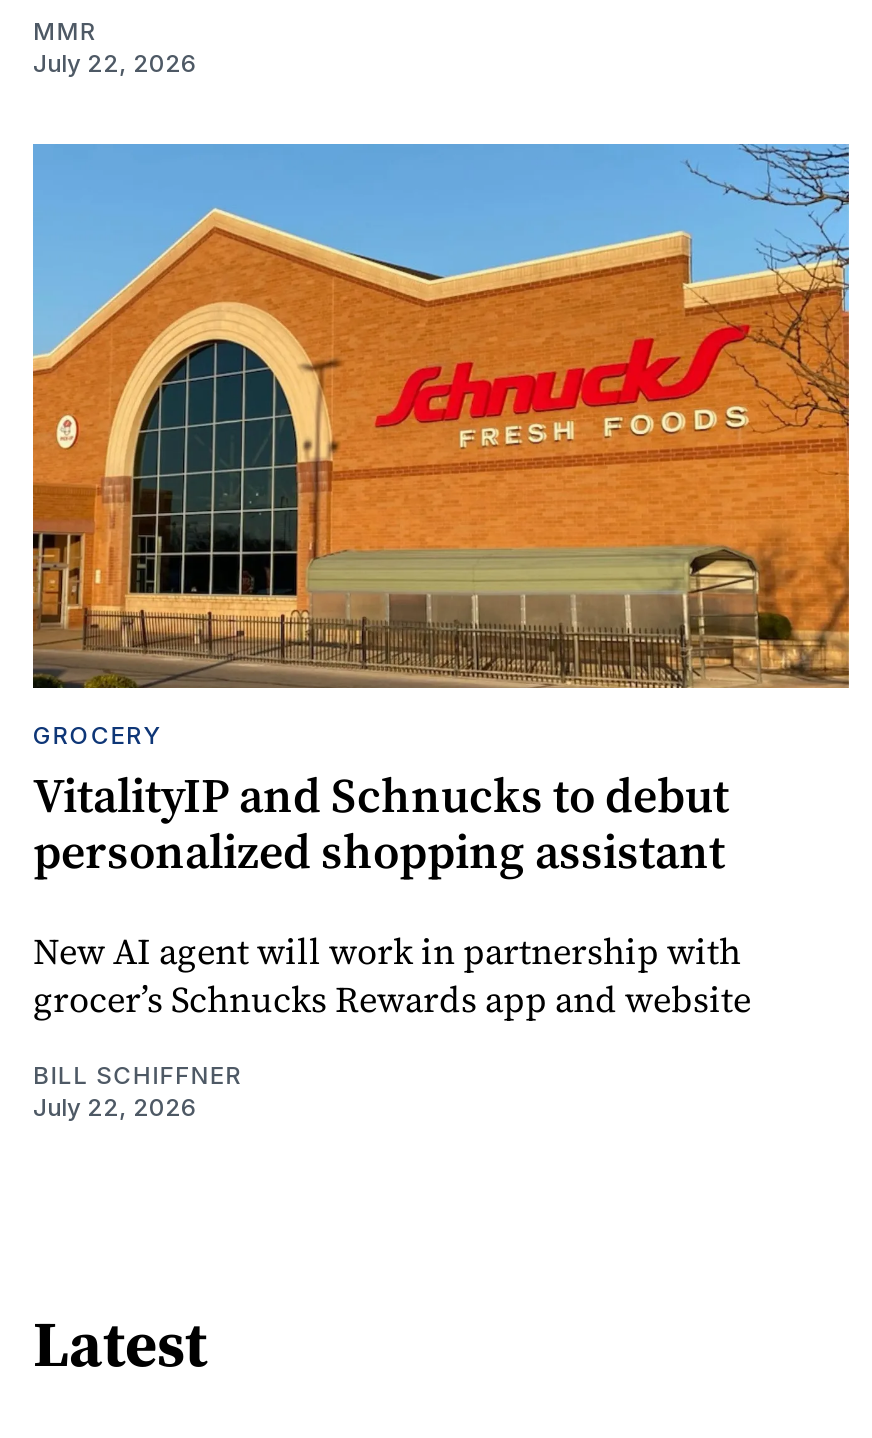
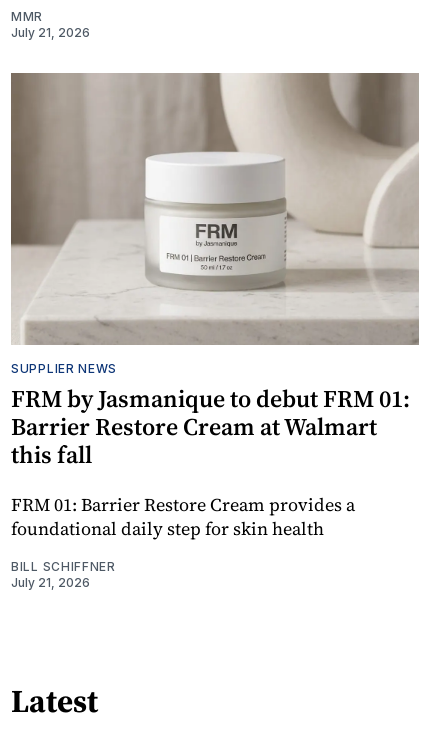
- July 22, 2026
+ July 21, 2026

- [image]
- GROCERY
- VitalityIP and Schnucks to debut
- personalized shopping assistant
+ [image]
+ SUPPLIER NEWS
+ FRM by Jasmanique to debut FRM 01:
+ Barrier Restore Cream at Walmart
+ this fall

- New AI agent will work in partnership with
- grocer’s Schnucks Rewards app and website
+ FRM 01: Barrier Restore Cream provides a
+ foundational daily step for skin health

- July 22, 2026
+ July 21, 2026
